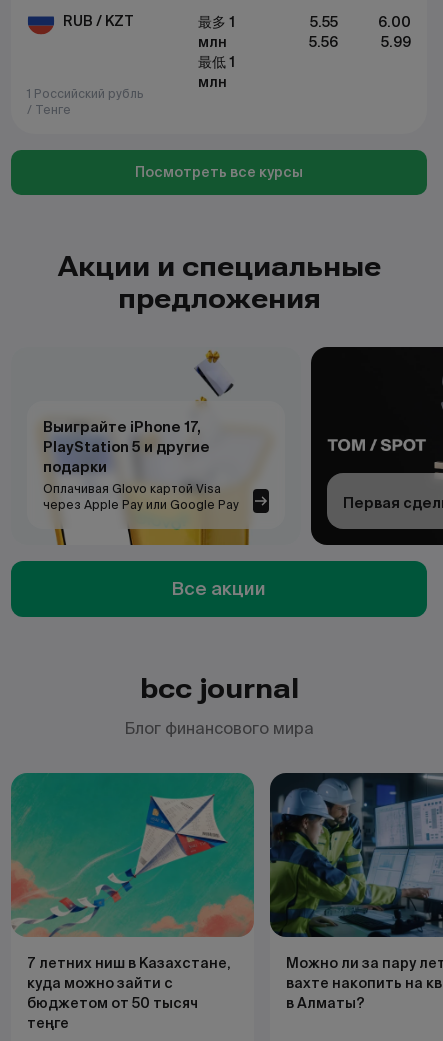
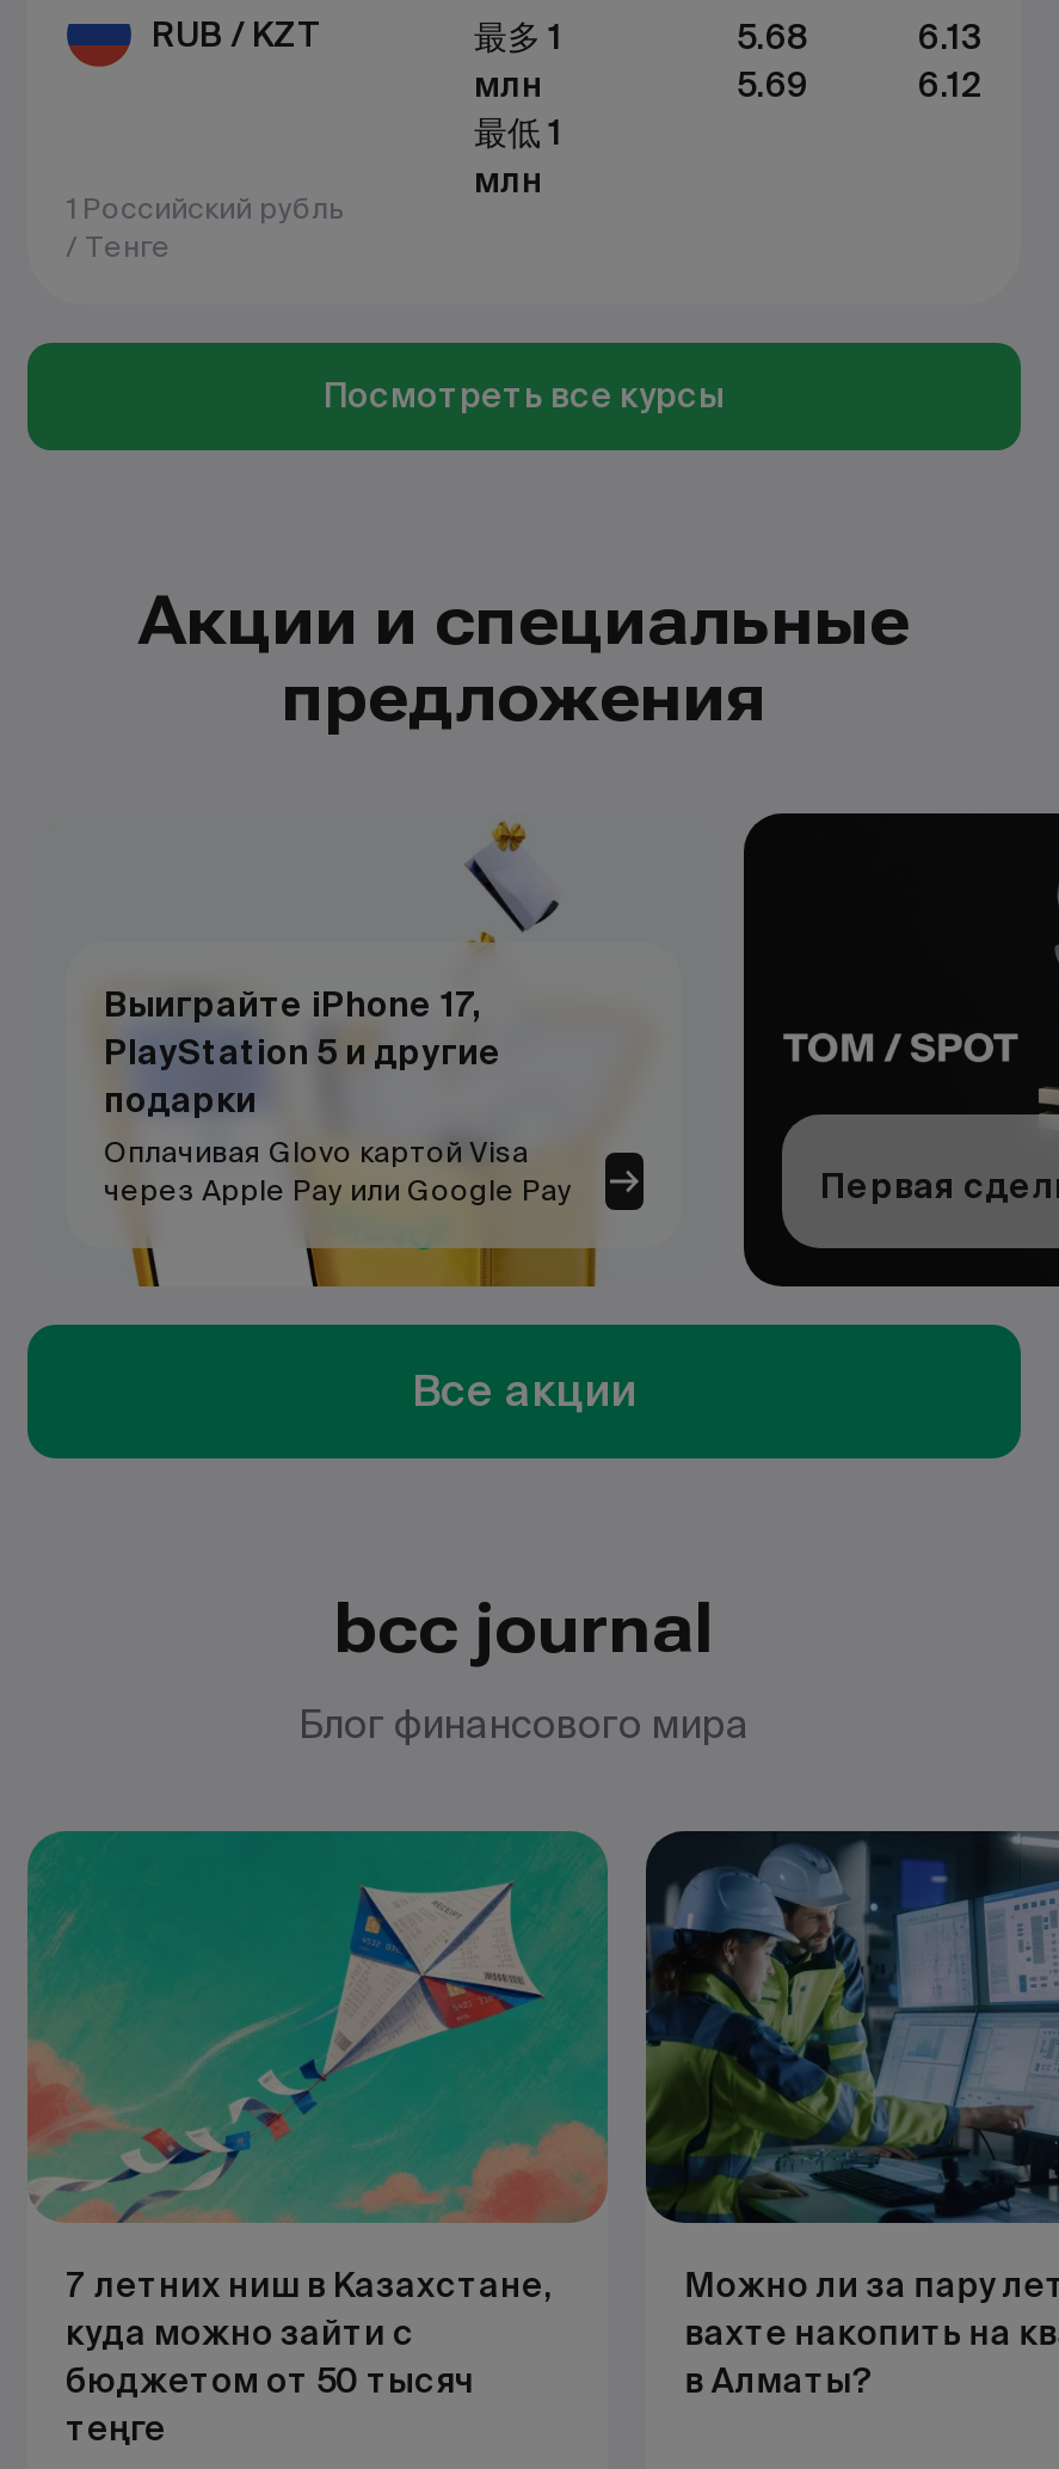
- 5.55
+ 5.68

- 6.00
+ 6.13

- 5.56
+ 5.69

- 5.99
+ 6.12
